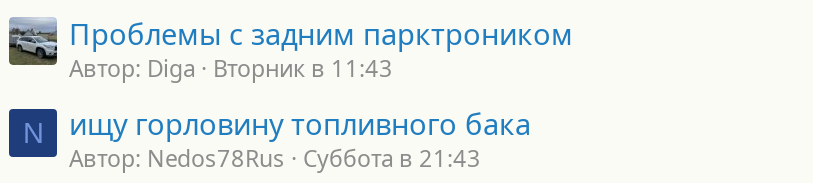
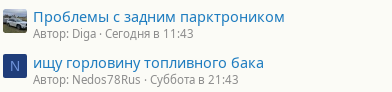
- Автор: Diga Вторник в 11:43
+ Автор: Diga Сегодня в 11:43
